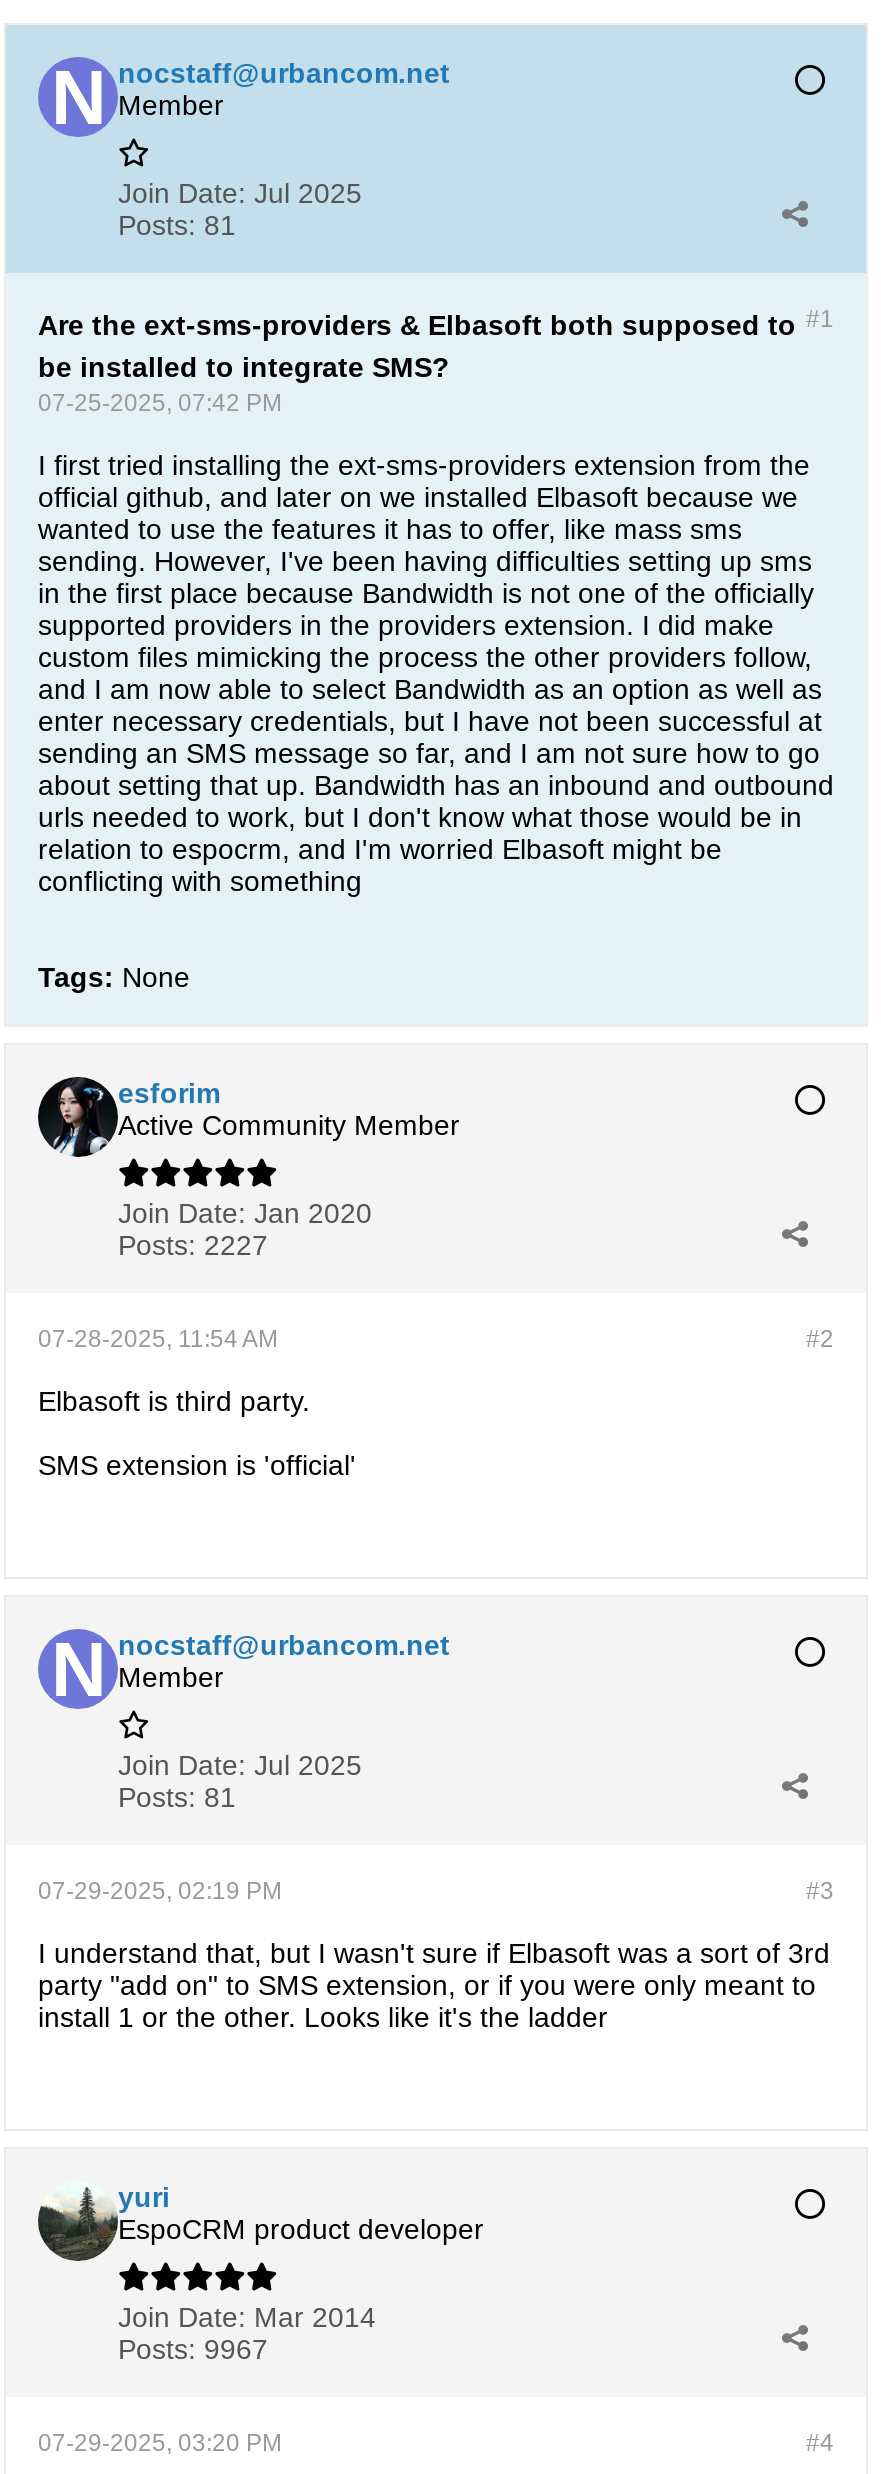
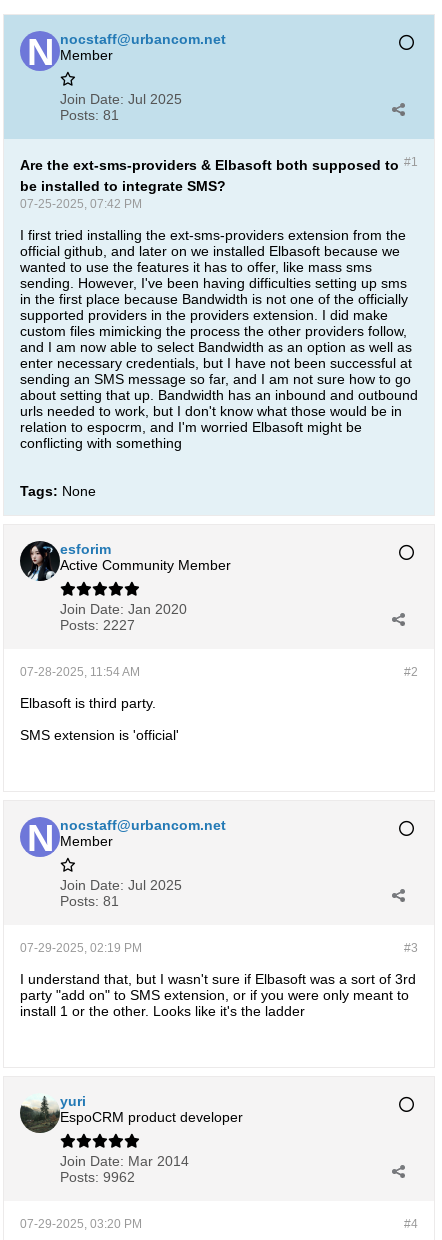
- Posts: 9967
+ Posts: 9962
